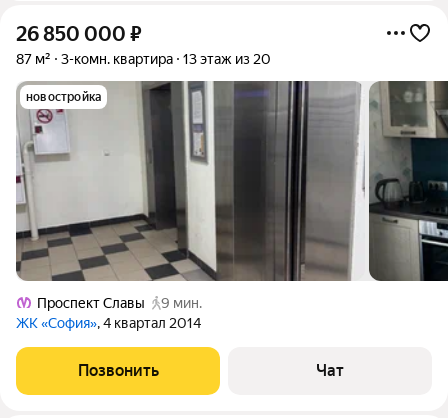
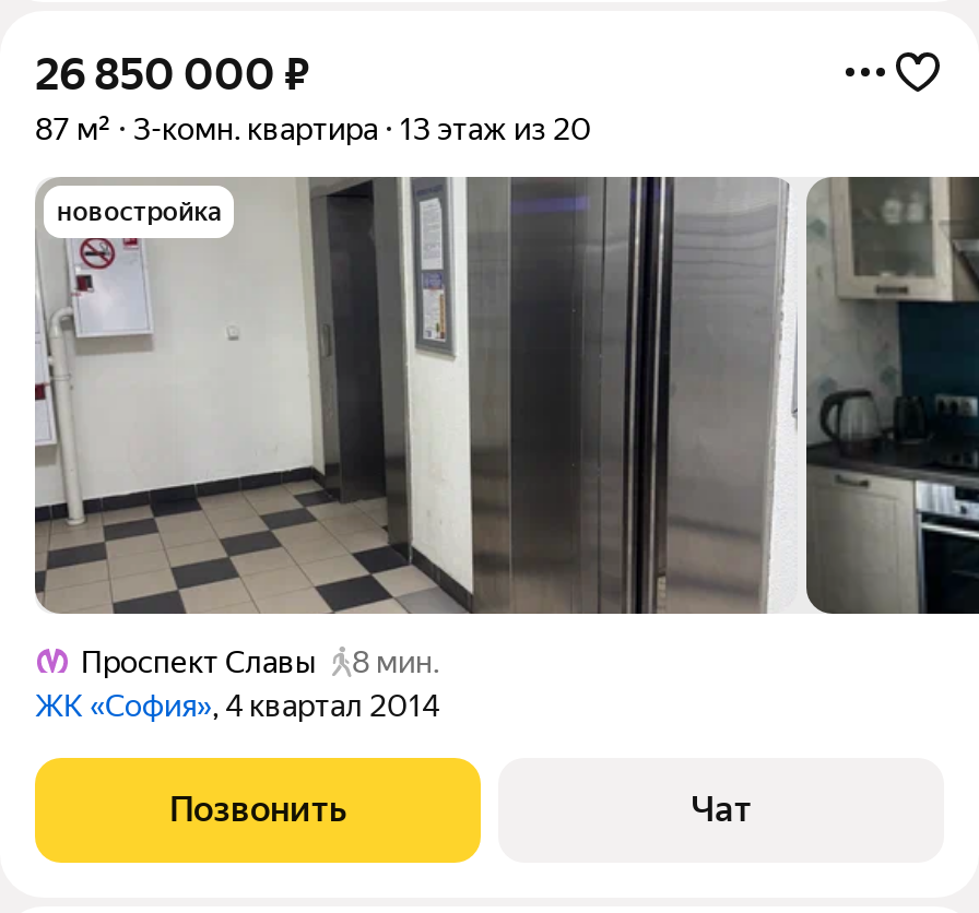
- Проспект Славы 9 мин.
+ Проспект Славы 8 мин.
